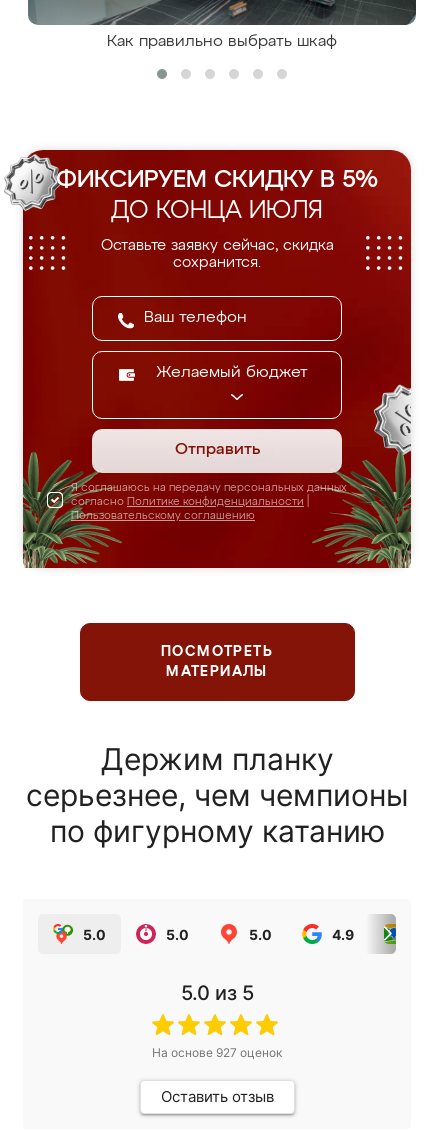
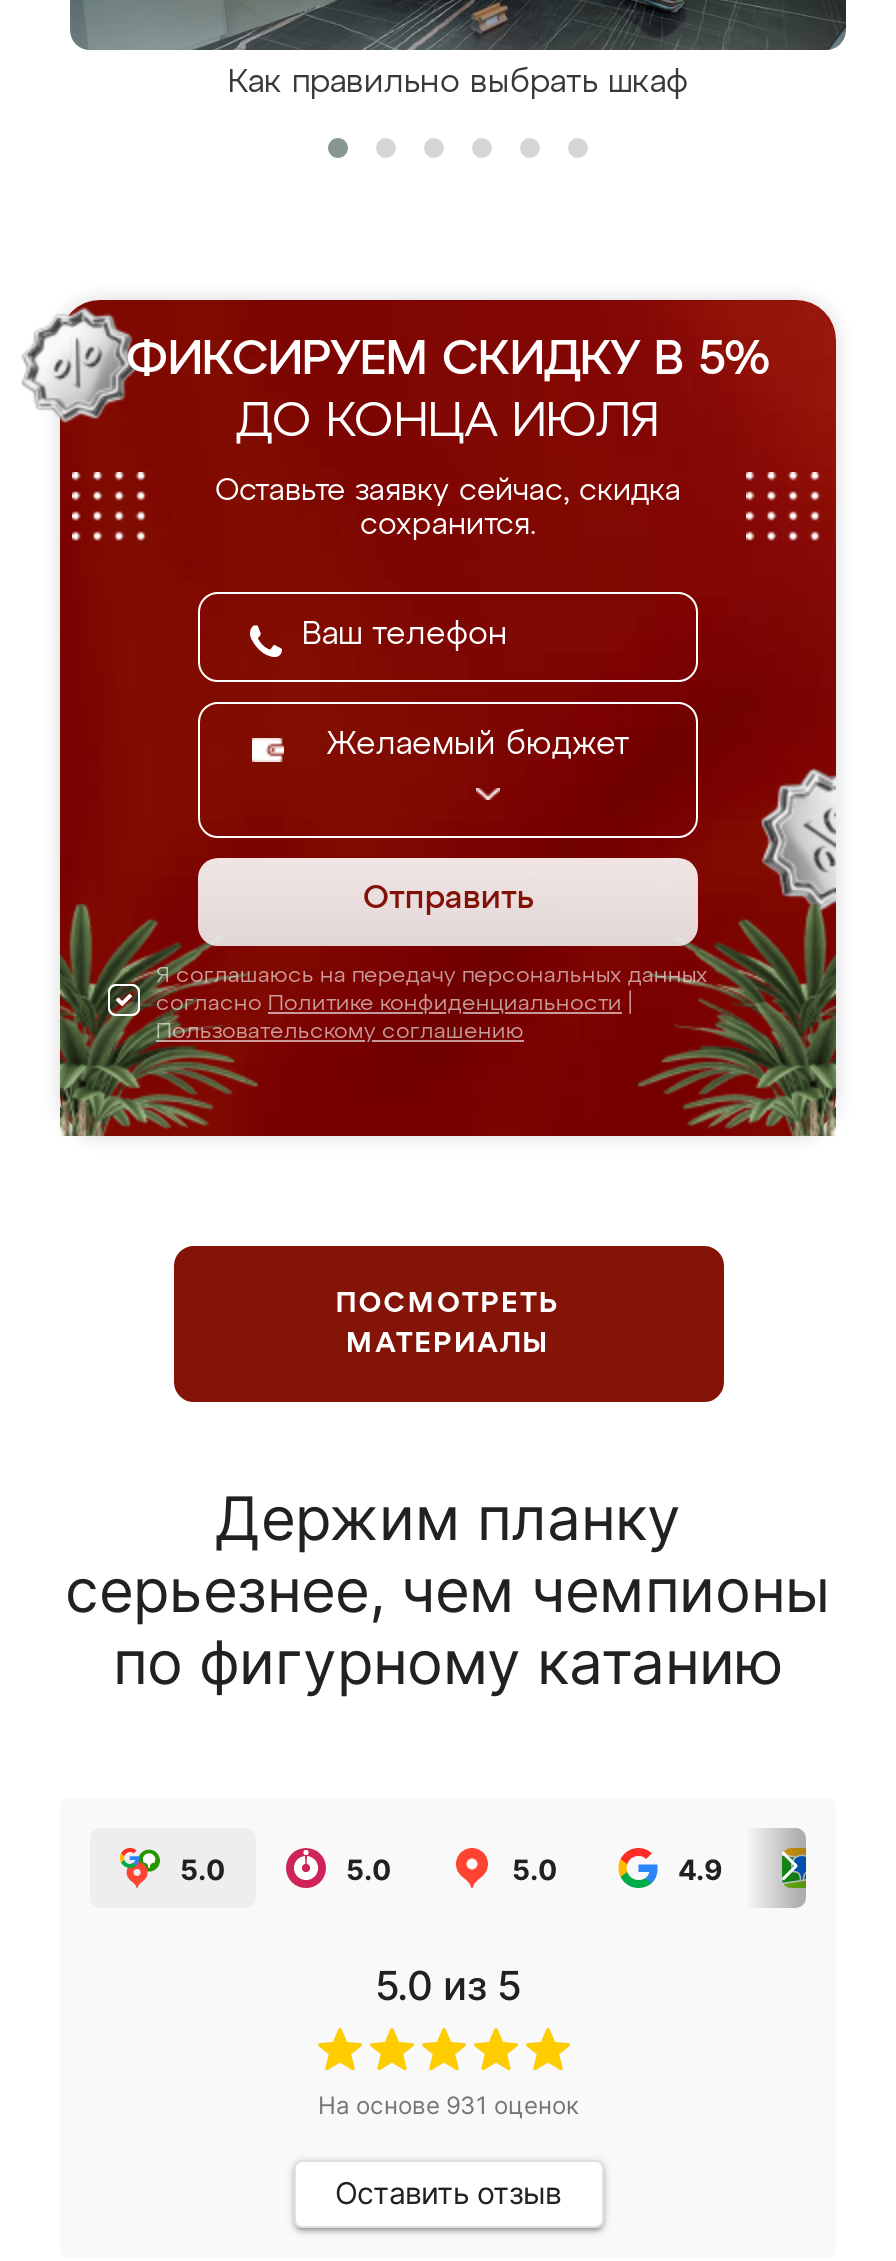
- На основе 927 оценок
+ На основе 931 оценок
